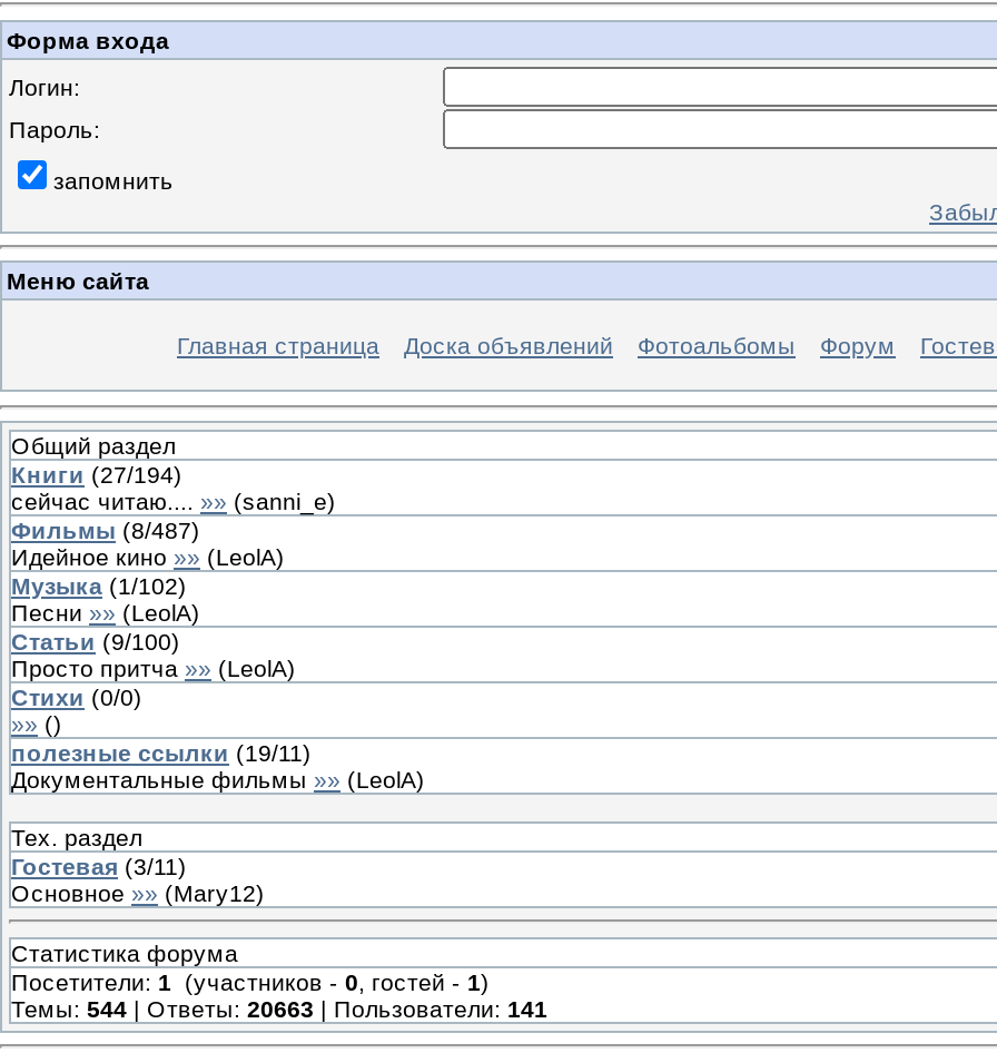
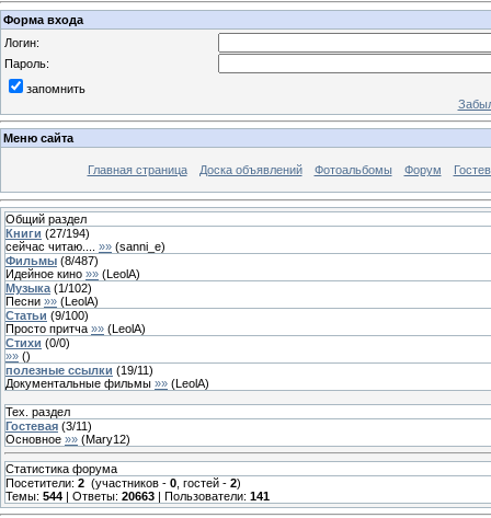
- Посетители: 1 (участников - 0, гостей - 1)
+ Посетители: 2 (участников - 0, гостей - 2)
